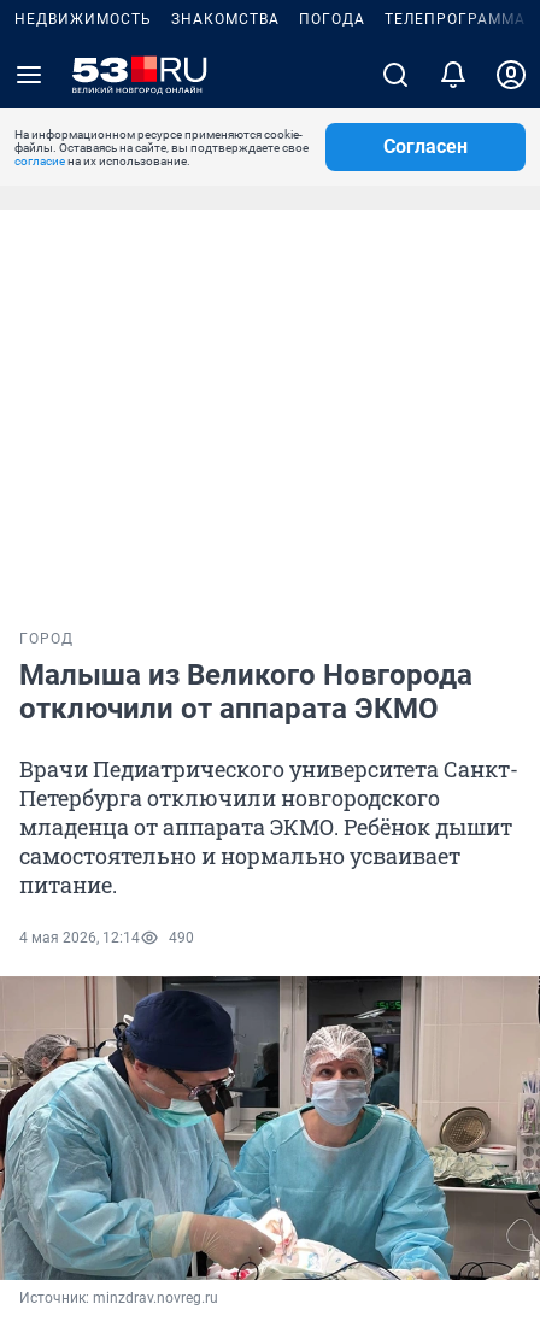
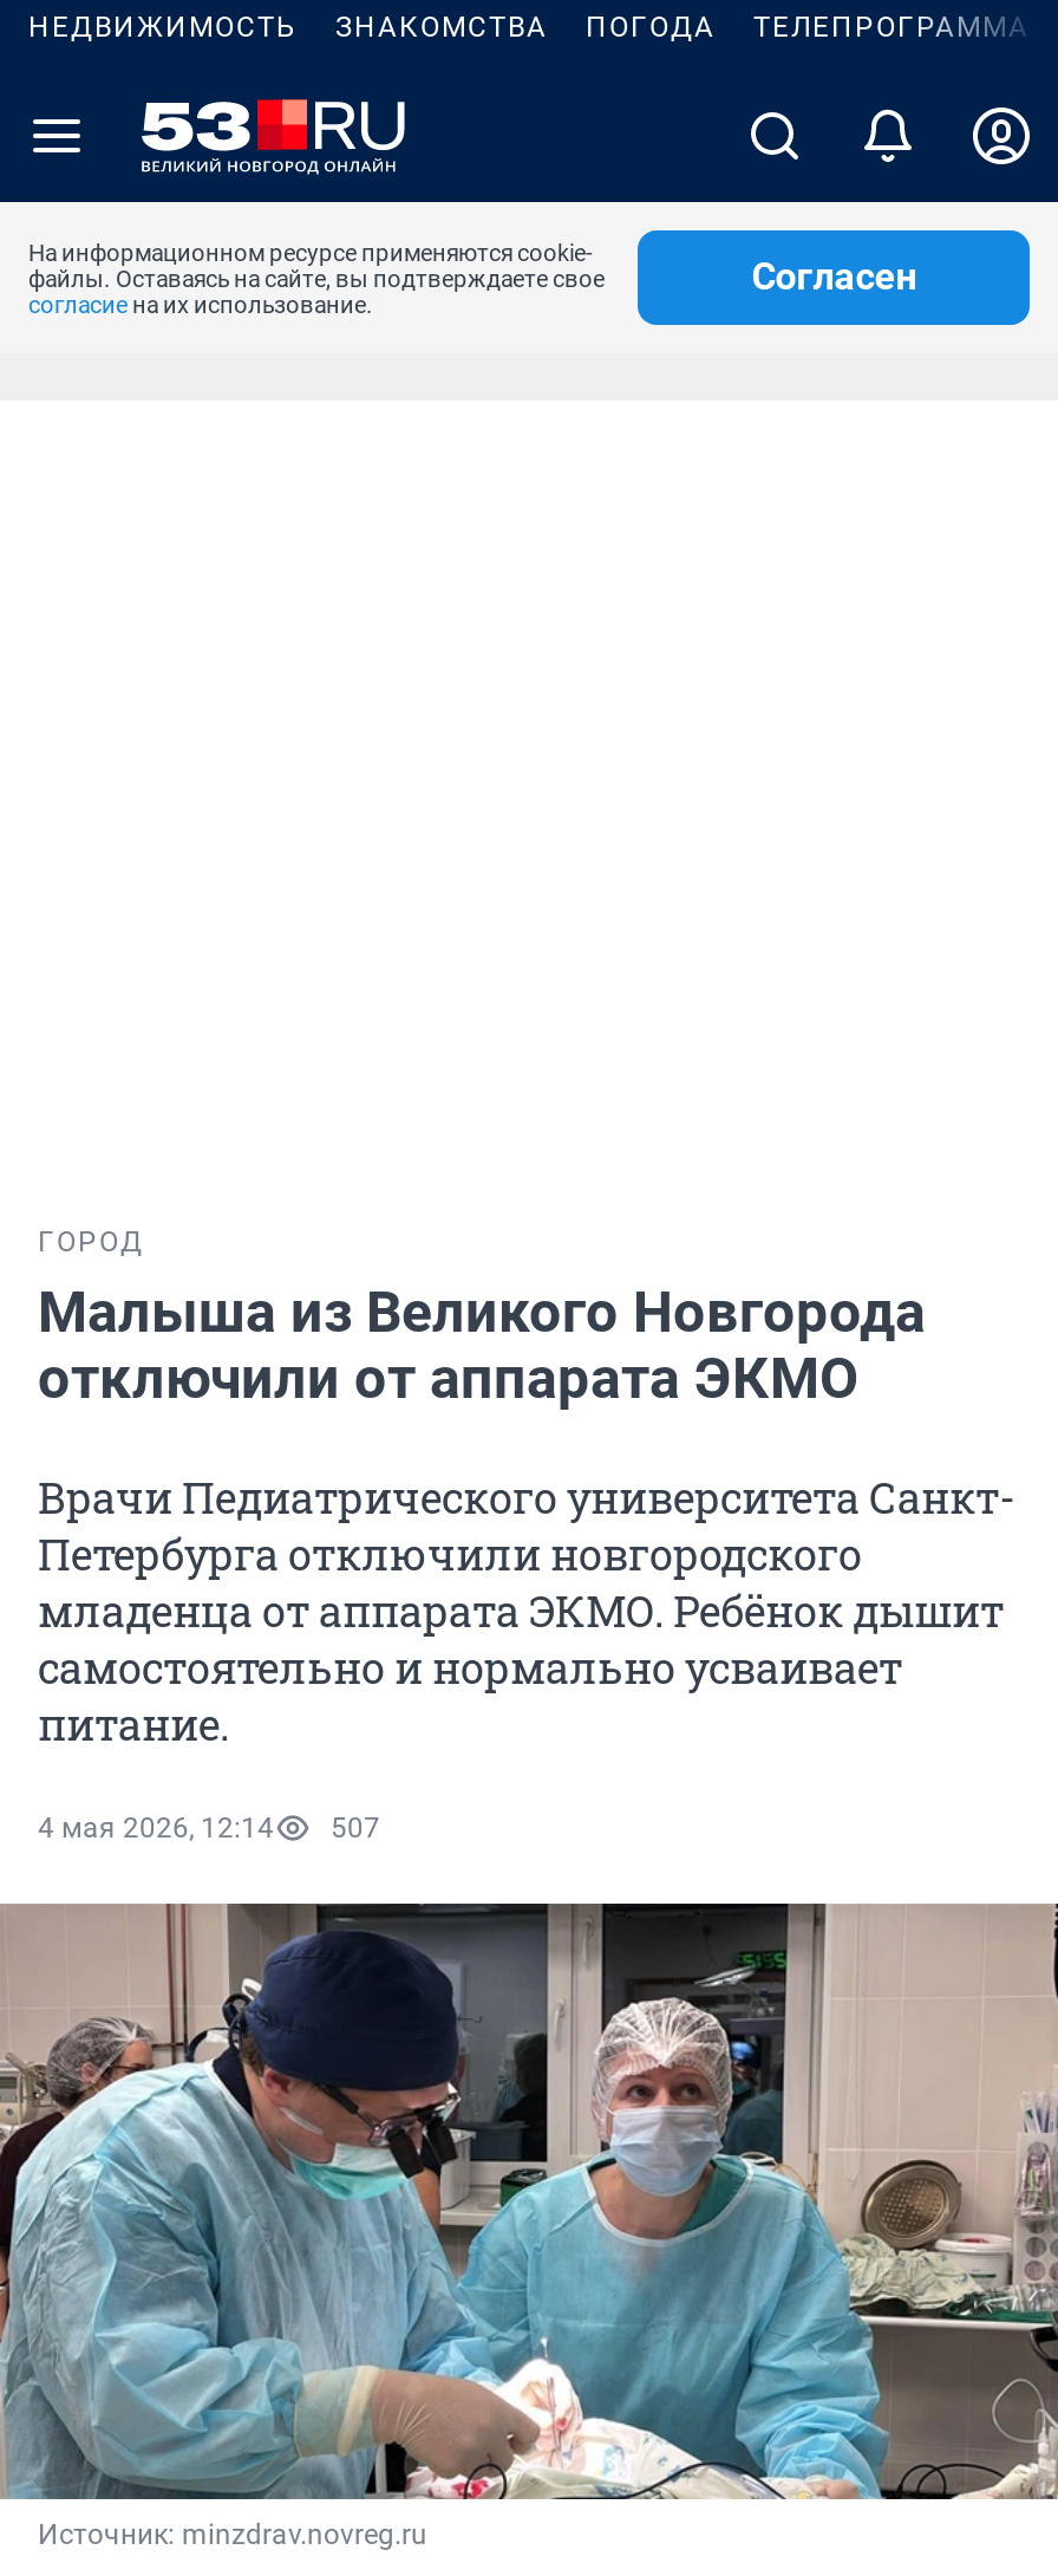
- 4 мая 2026, 12:14 490
+ 4 мая 2026, 12:14 507
